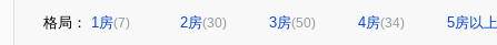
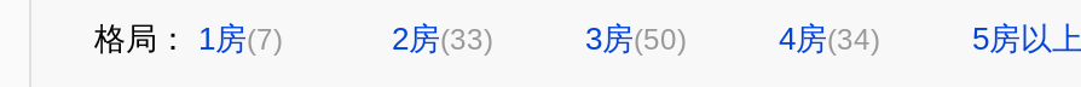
- 2房(30)
+ 2房(33)
